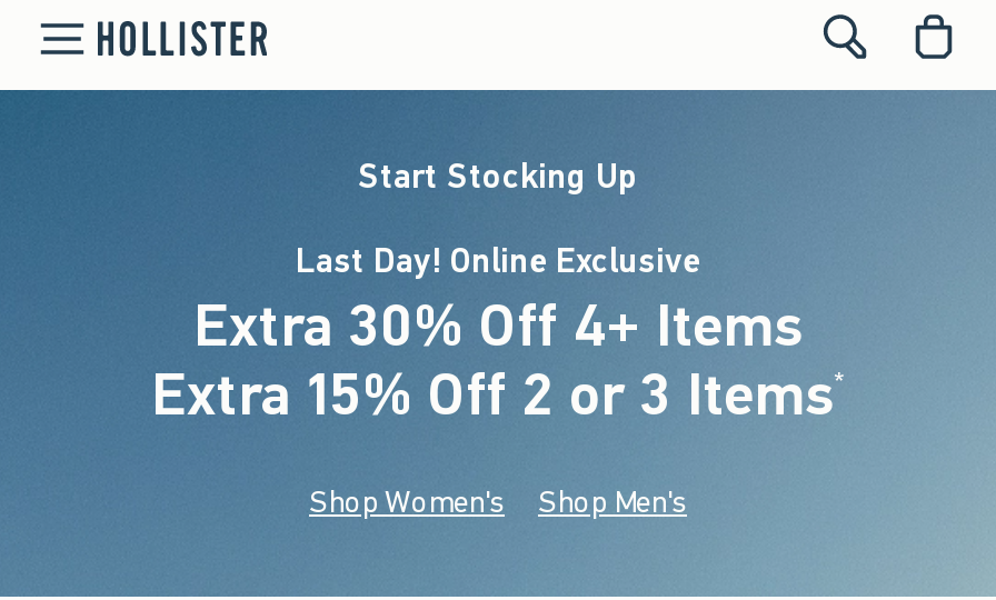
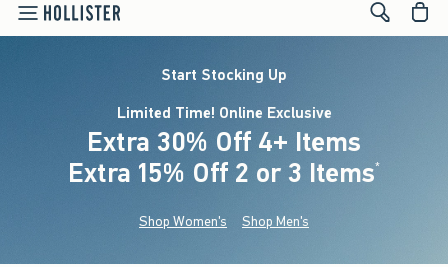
- Last Day! Online Exclusive
+ Limited Time! Online Exclusive
